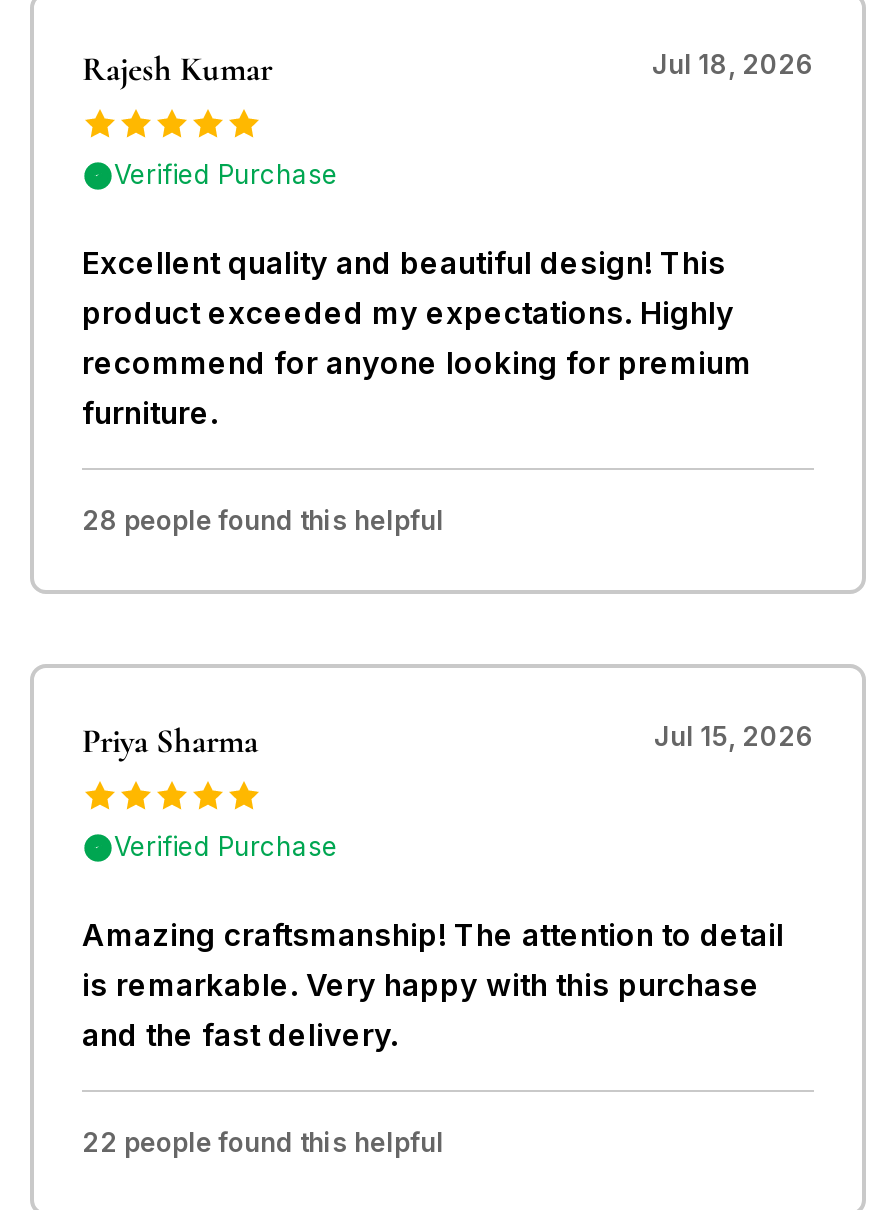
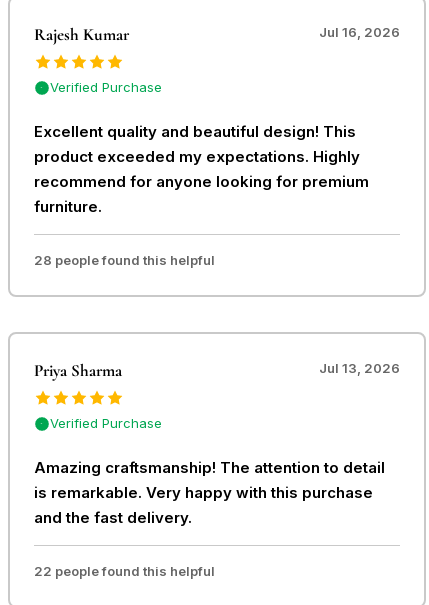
- Jul 18, 2026
+ Jul 16, 2026

- Jul 15, 2026
+ Jul 13, 2026
